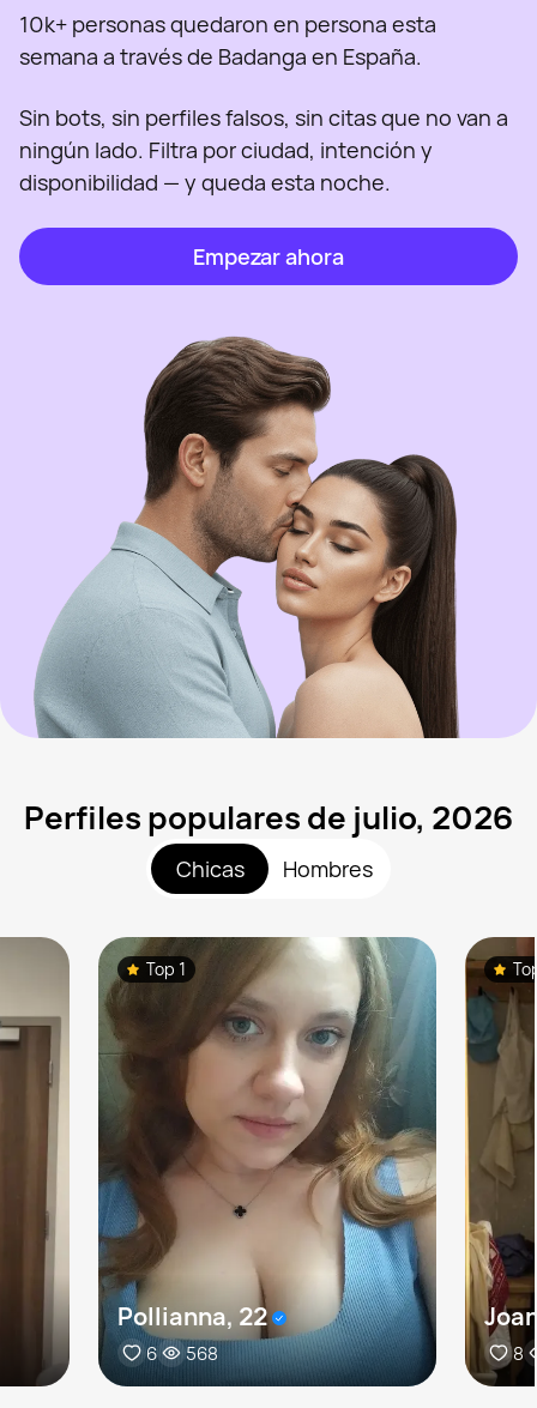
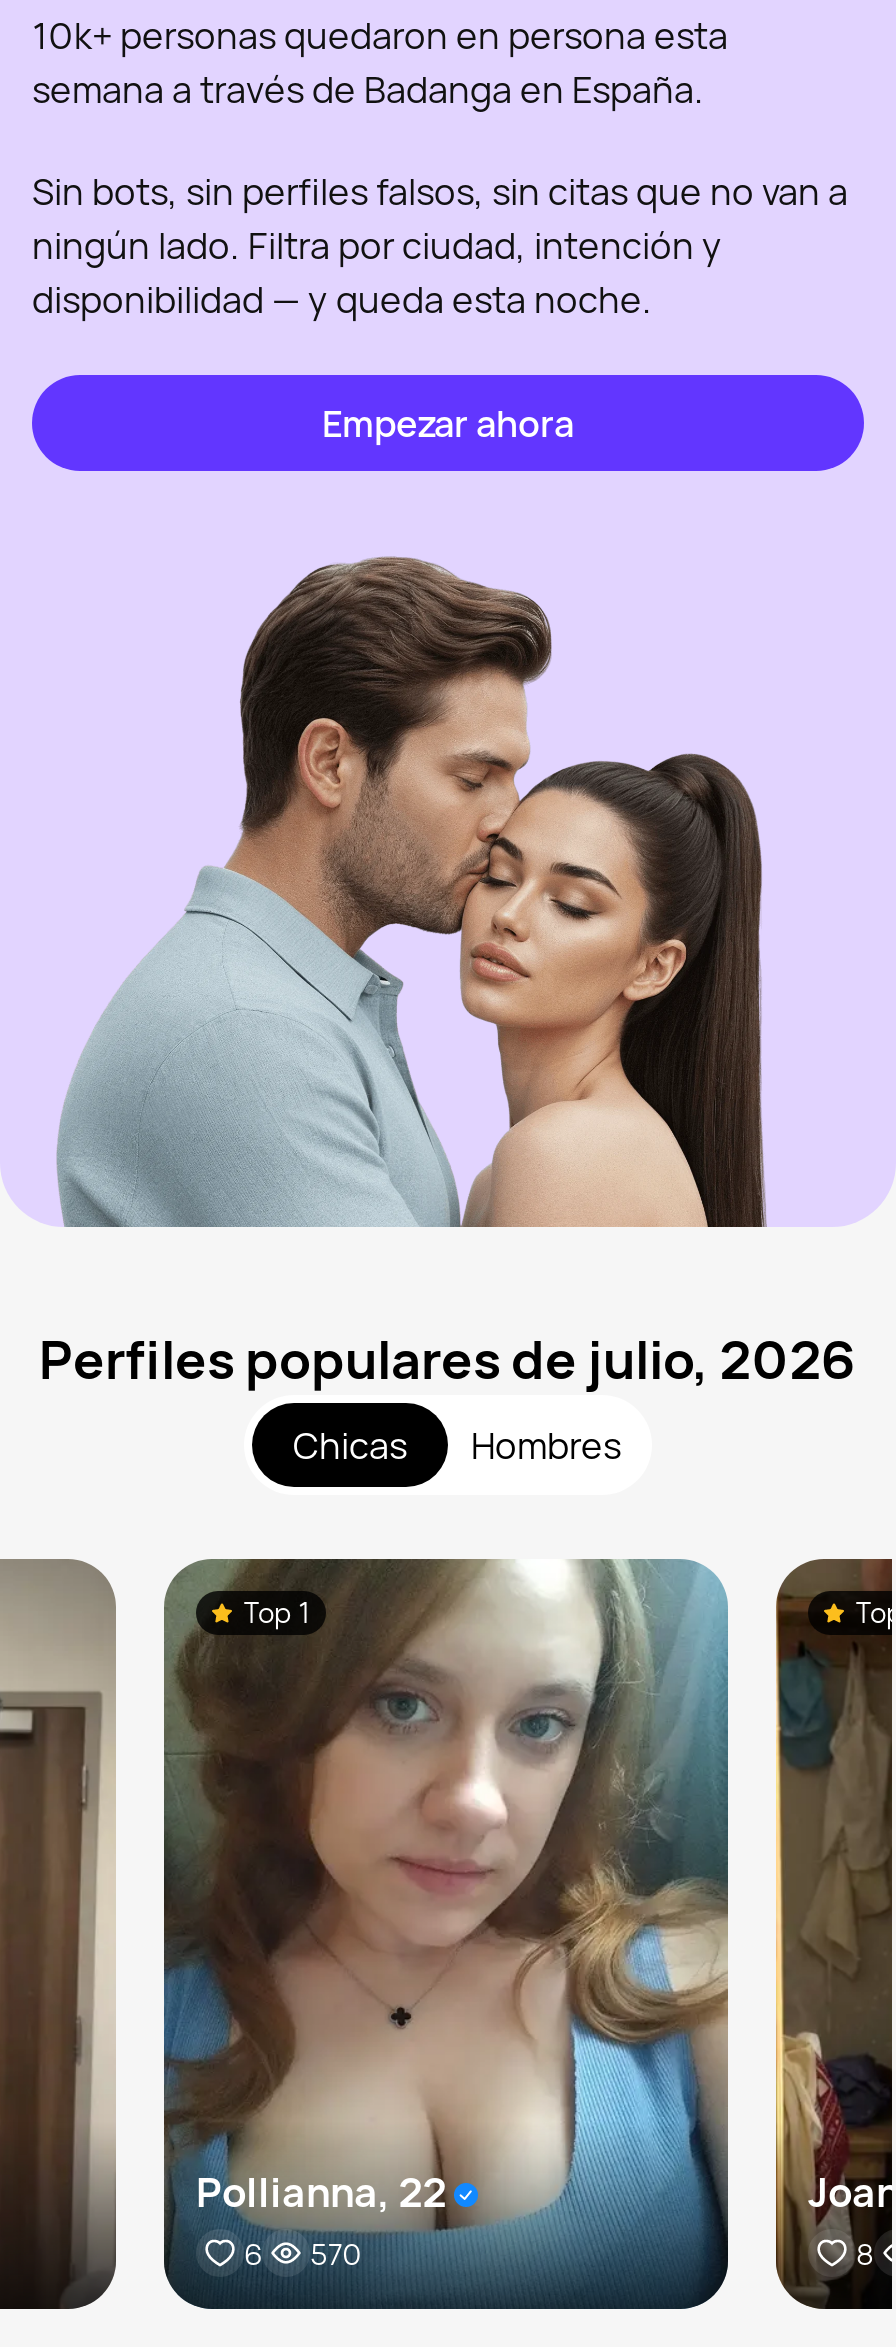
- 6 568
+ 6 570
